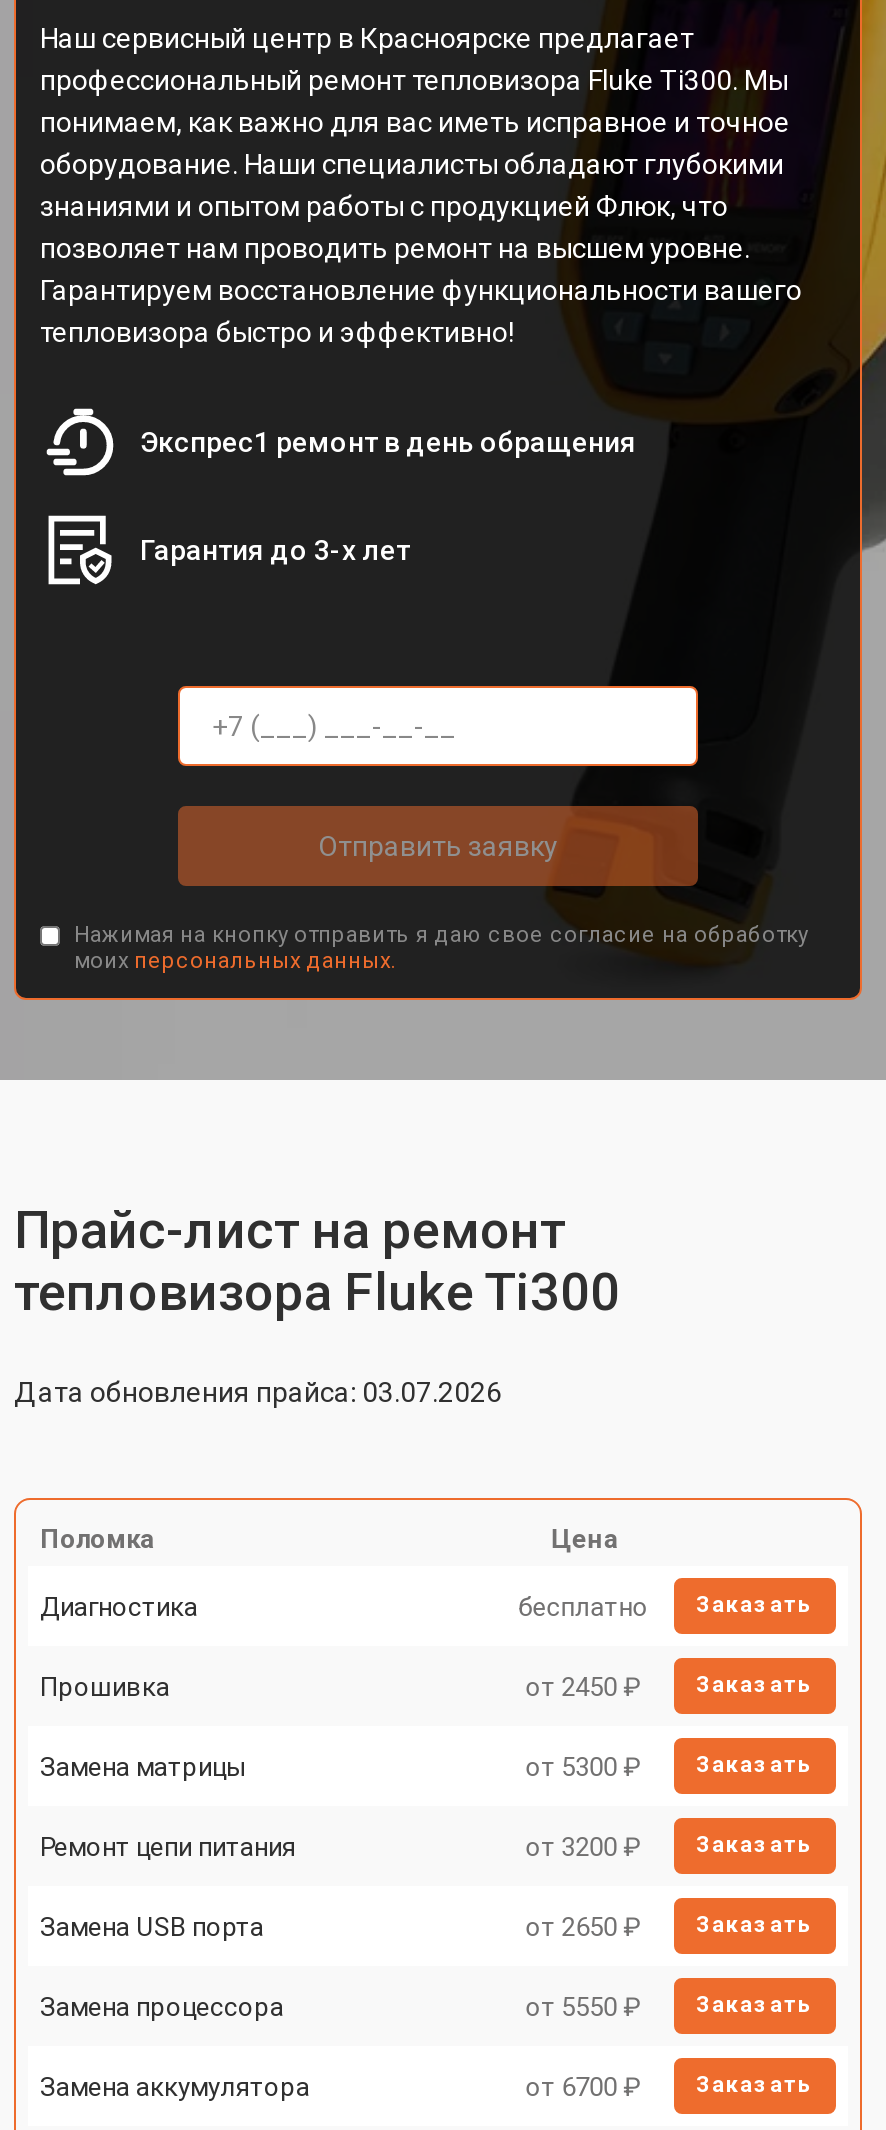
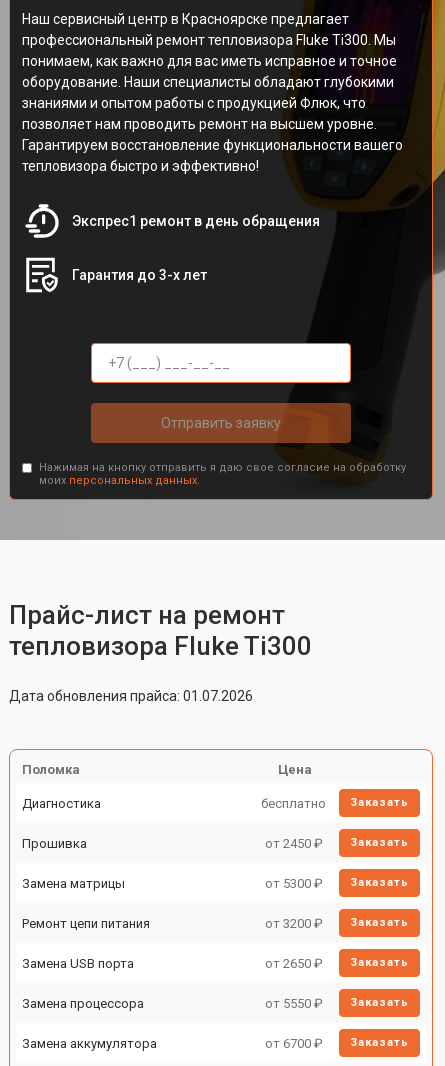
- Дата обновления прайса: 03.07.2026
+ Дата обновления прайса: 01.07.2026
